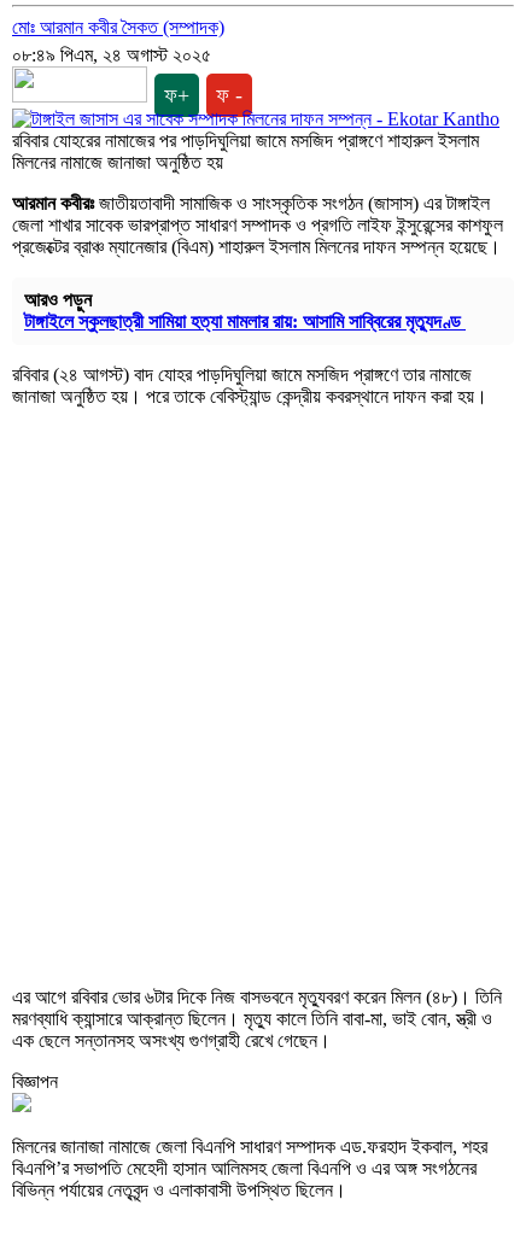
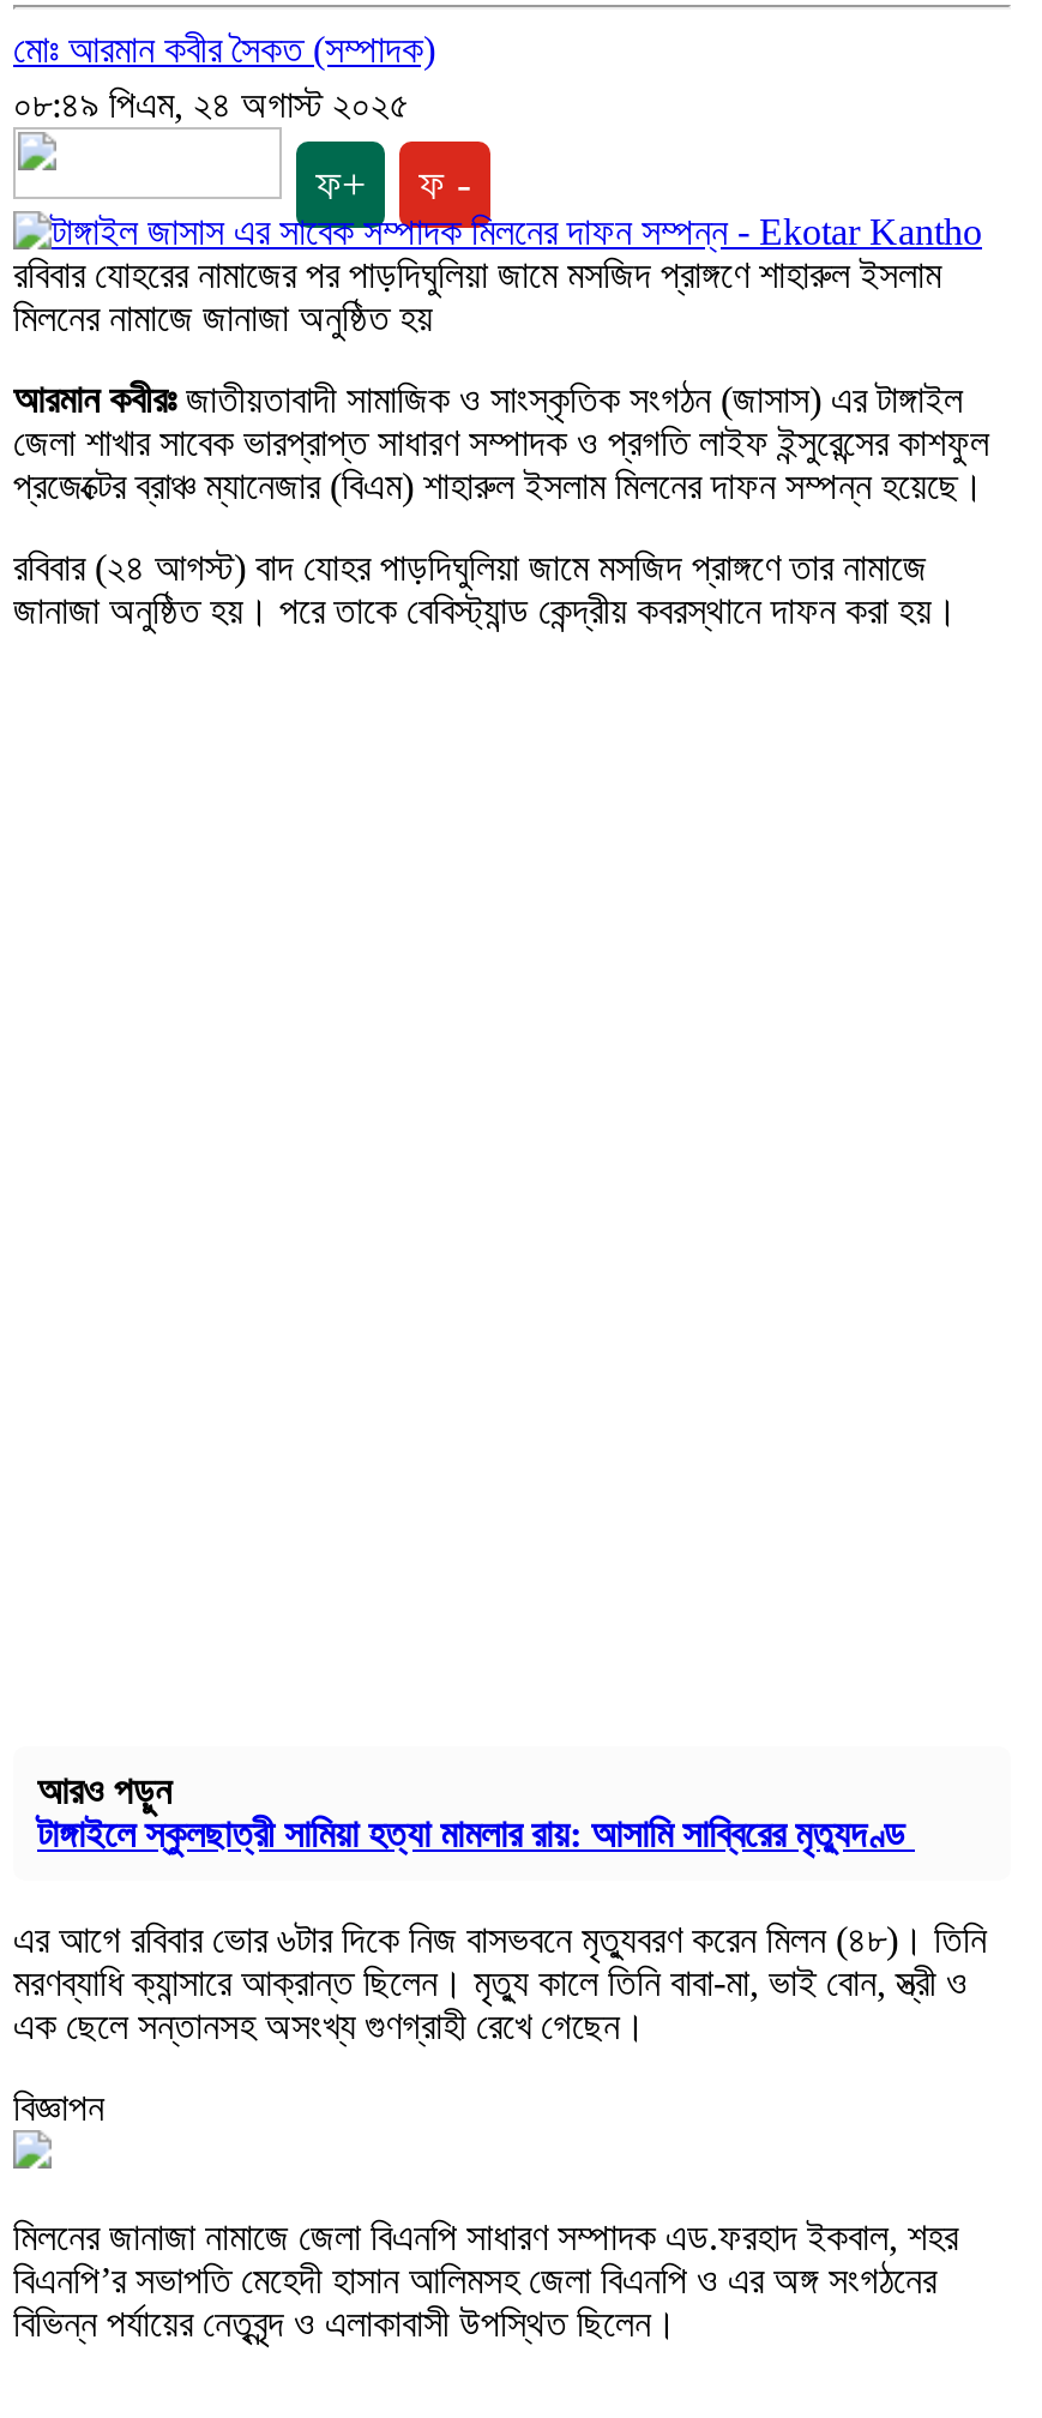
moved down: আরও পড়ুন | টাঙ্গাইলে স্কুলছাত্রী সামিয়া হত্যা মামলার রায়: আসামি সাব্বিরের মৃত্যুদণ্ড

moved up: রবিবার (২৪ আগস্ট) বাদ যোহর পাড়দিঘুলিয়া জামে মসজিদ প্রাঙ্গণে তার নামাজে | জানাজা অনুষ্ঠিত হয়। পরে তাকে বেবিস্ট্যান্ড কেন্দ্রীয় কবরস্থানে দাফন করা হয়।
